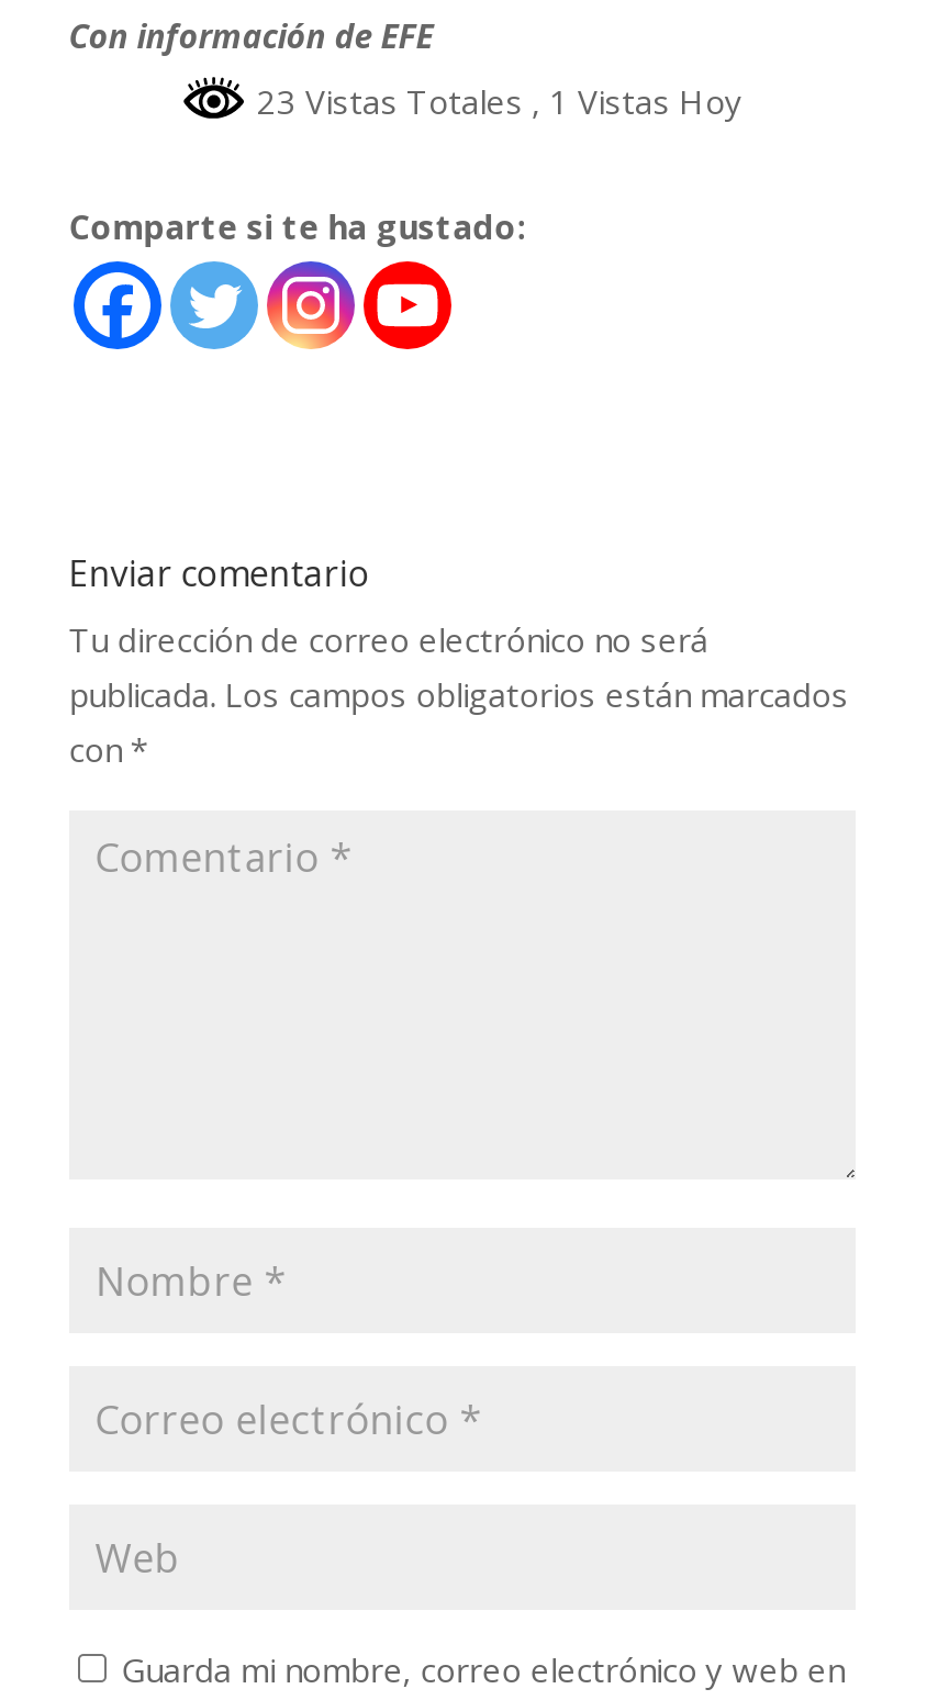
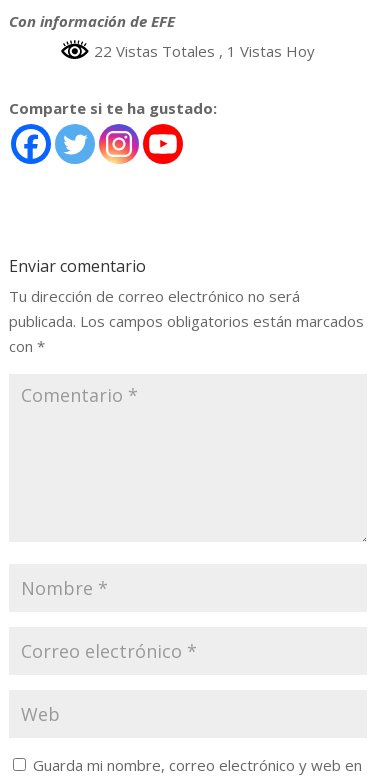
- 23 Vistas Totales, 1 Vistas Hoy
+ 22 Vistas Totales, 1 Vistas Hoy
